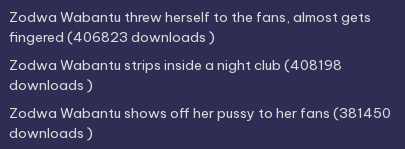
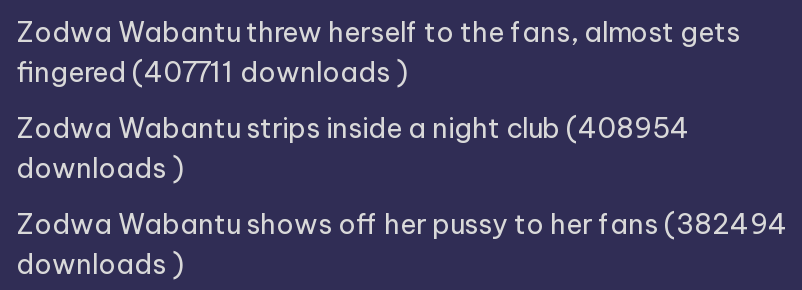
- fingered (406823 downloads )
+ fingered (407711 downloads )

- Zodwa Wabantu strips inside a night club (408198
+ Zodwa Wabantu strips inside a night club (408954

- Zodwa Wabantu shows off her pussy to her fans (381450
+ Zodwa Wabantu shows off her pussy to her fans (382494
